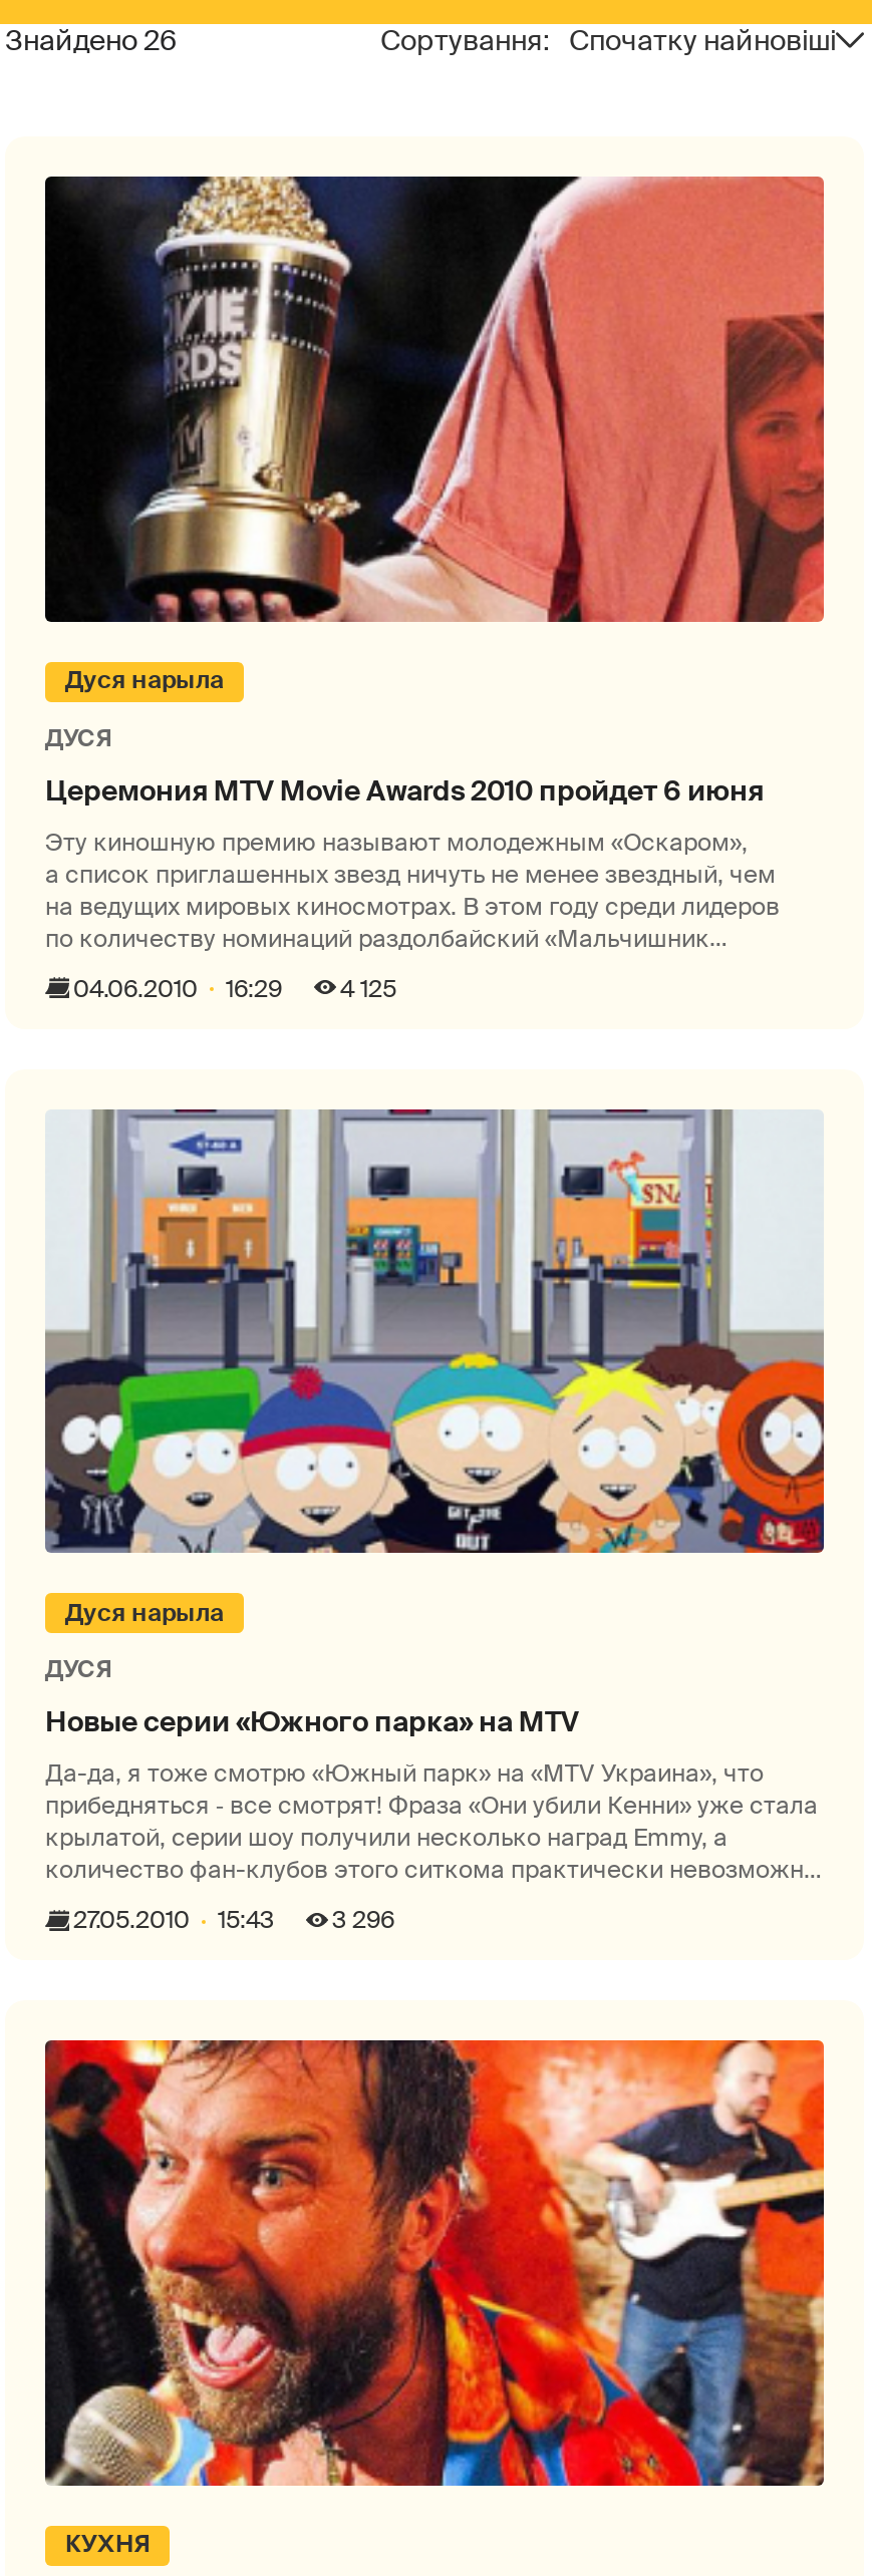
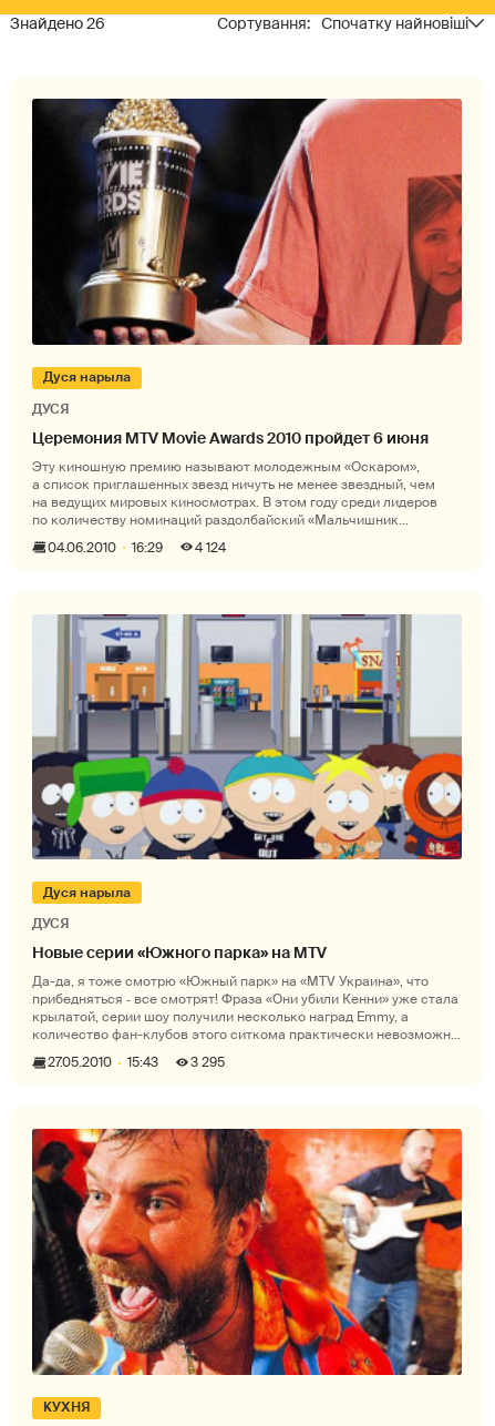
- 04.06.2010 16:29 4 125
+ 04.06.2010 16:29 4 124

- 27.05.2010 15:43 3 296
+ 27.05.2010 15:43 3 295
